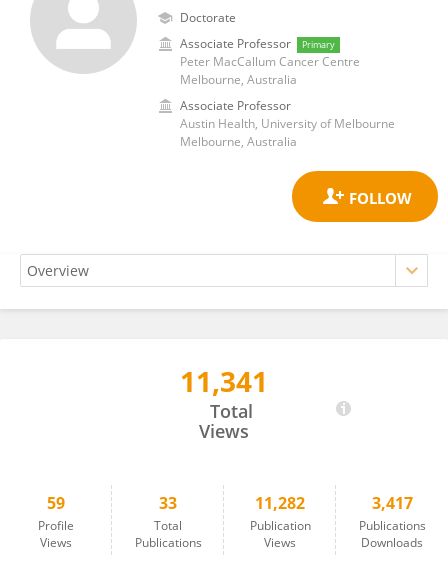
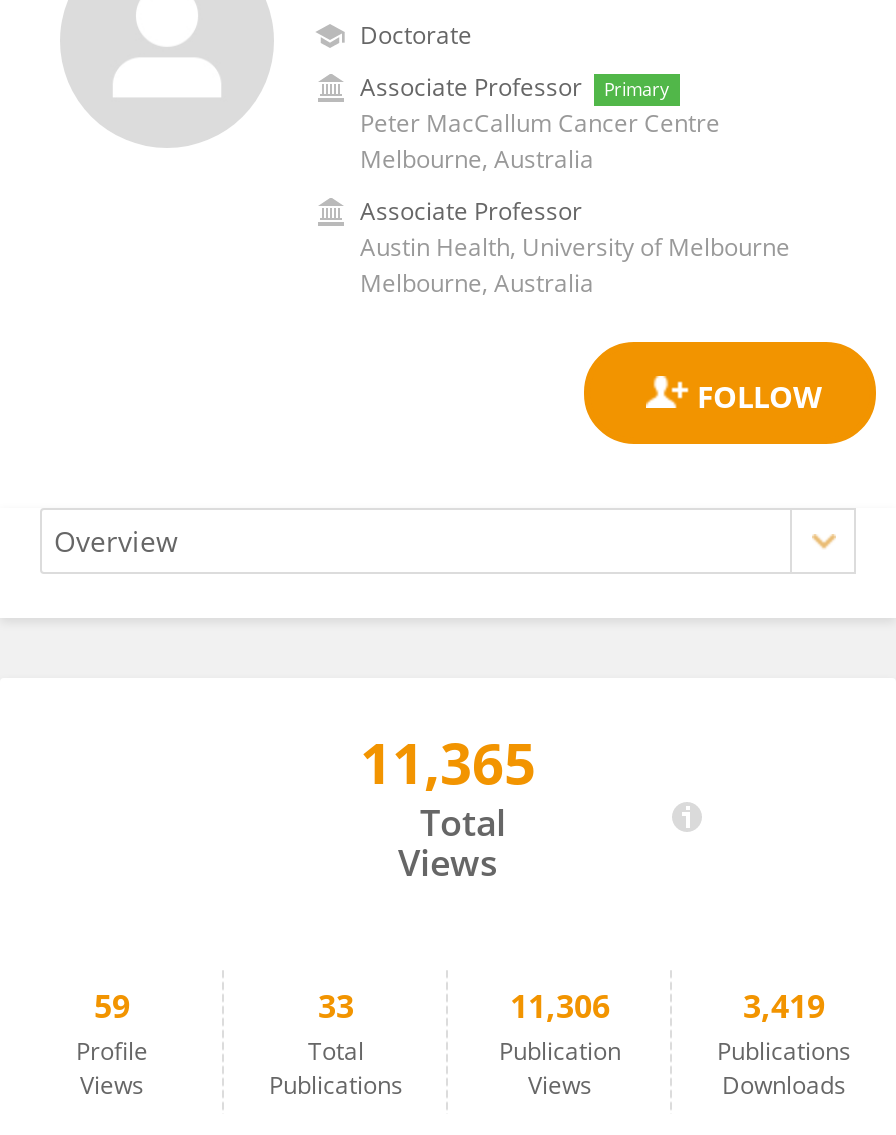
- 11,341
+ 11,365

- 11,282
+ 11,306

- 3,417
+ 3,419
